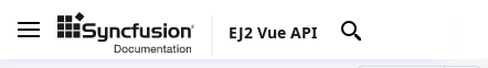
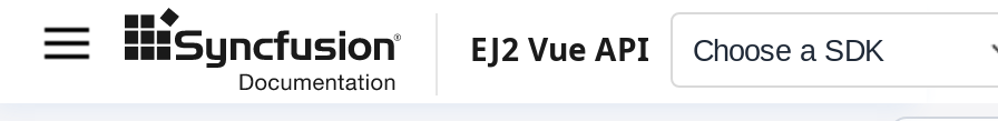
+ Choose a SDK
